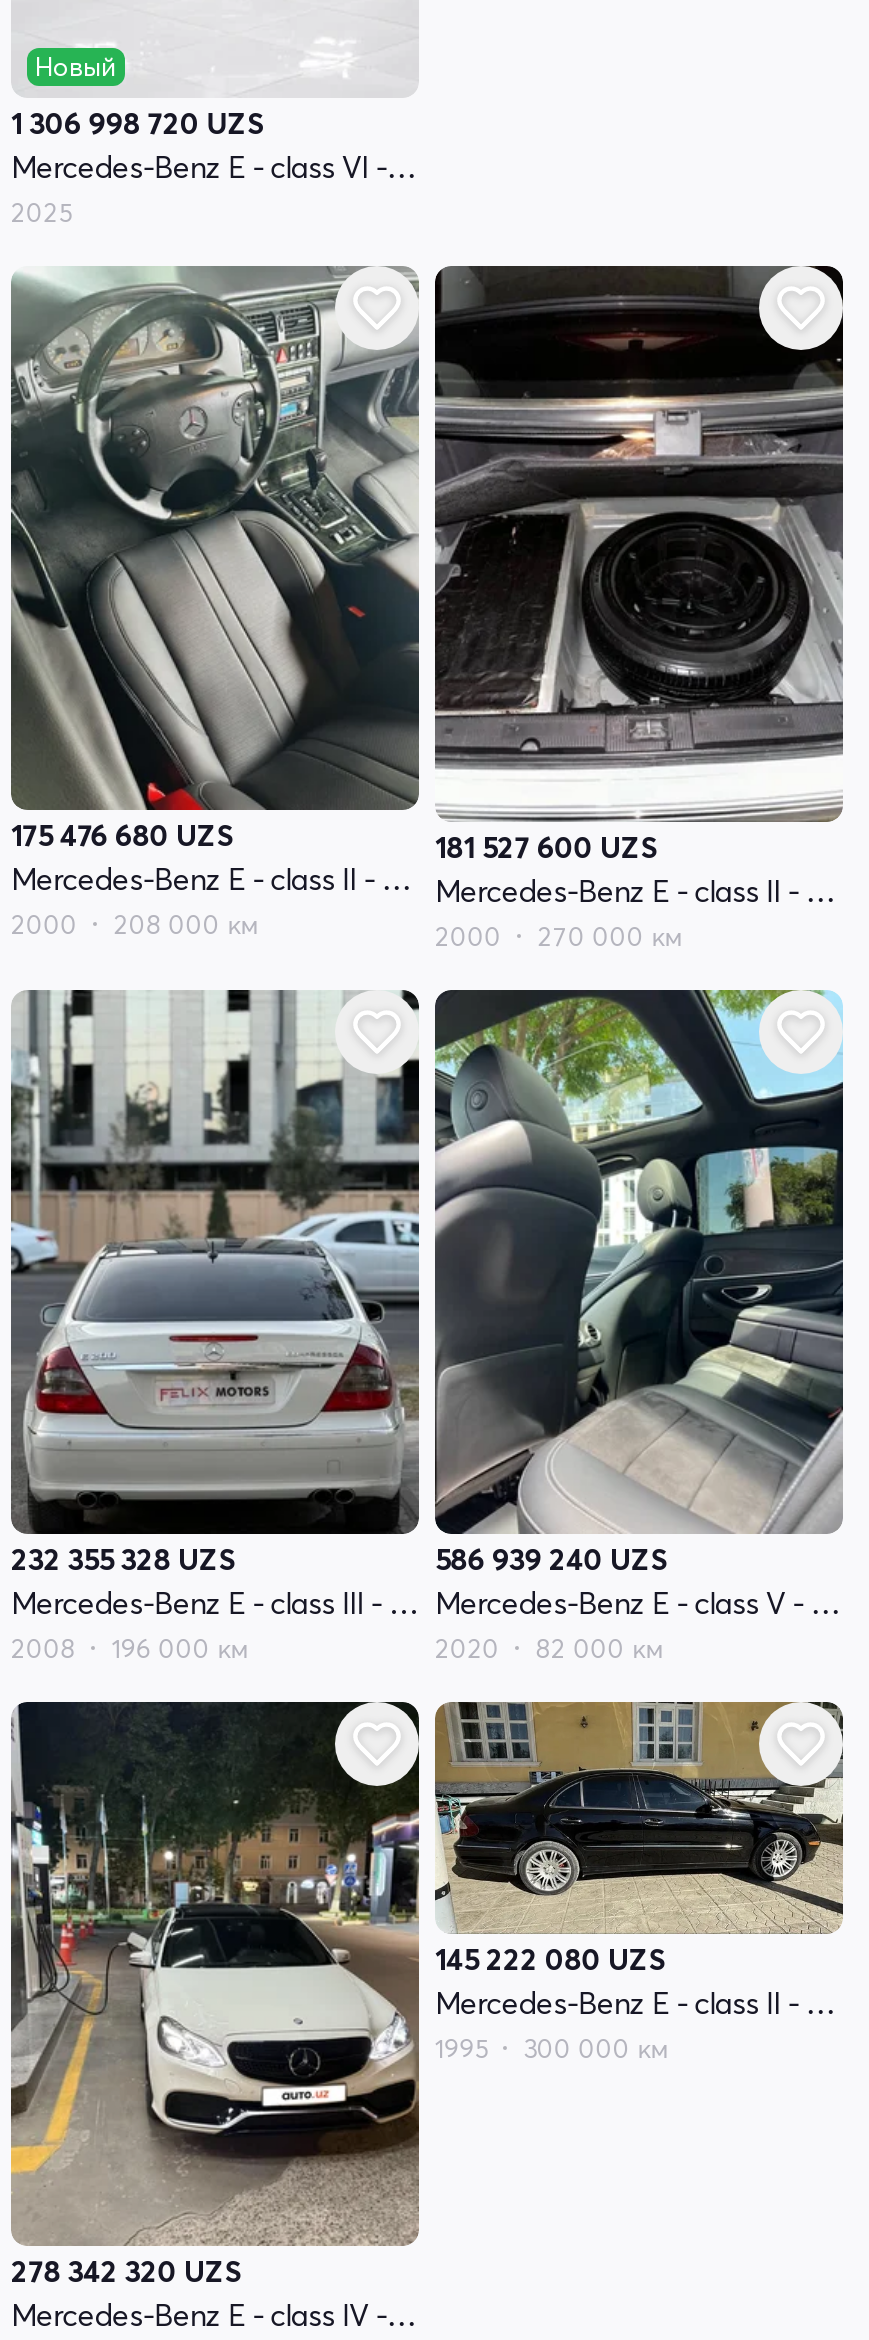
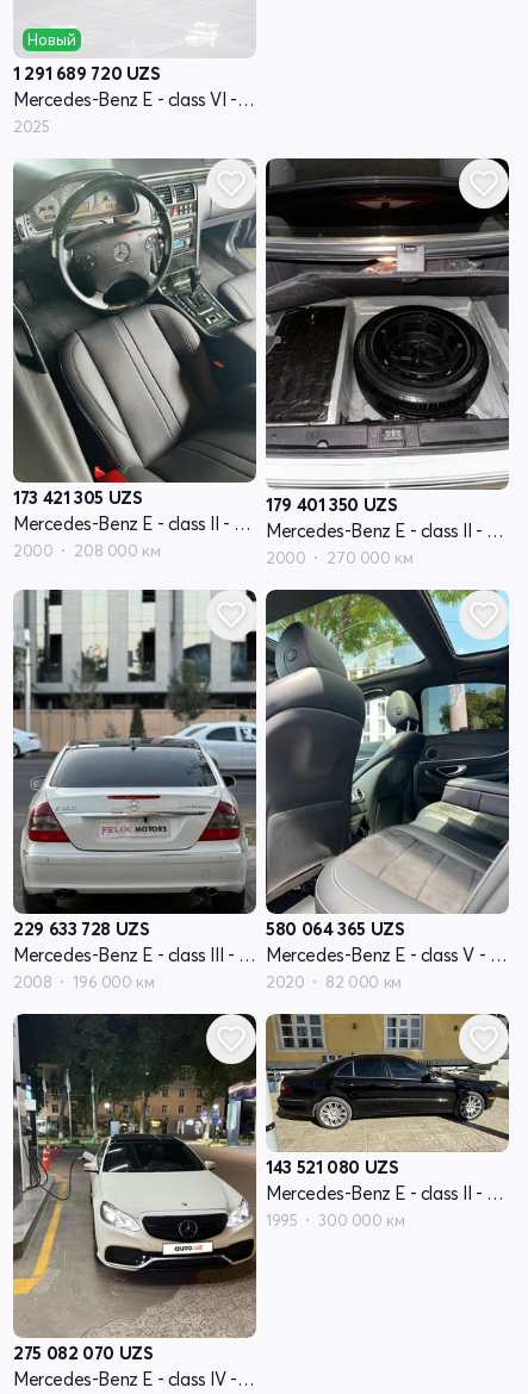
- 1 306 998 720 UZS
+ 1 291 689 720 UZS

- 175 476 680 UZS
+ 173 421 305 UZS

- 181 527 600 UZS
+ 179 401 350 UZS

- 232 355 328 UZS
+ 229 633 728 UZS

- 586 939 240 UZS
+ 580 064 365 UZS

- 145 222 080 UZS
+ 143 521 080 UZS

- 278 342 320 UZS
+ 275 082 070 UZS
